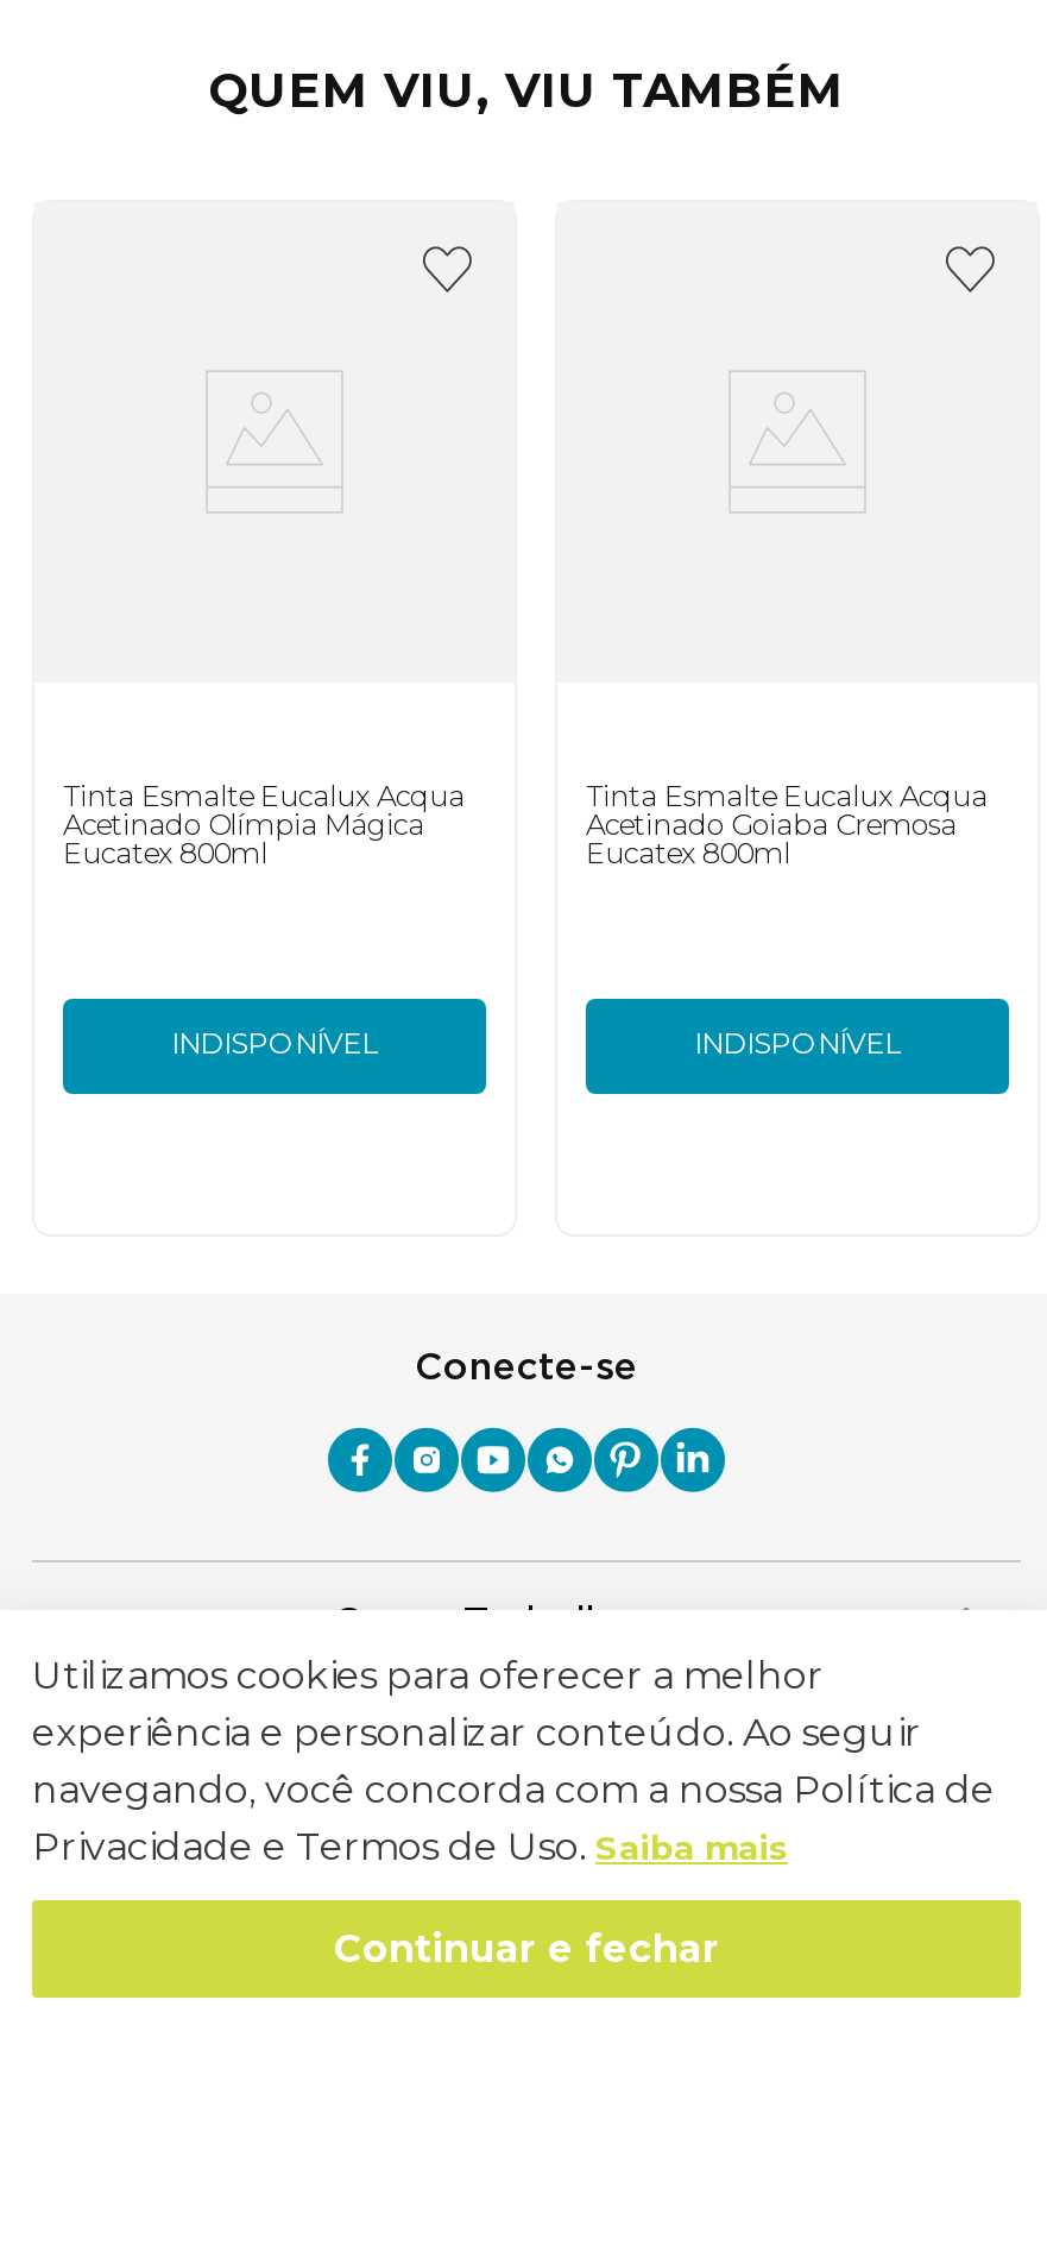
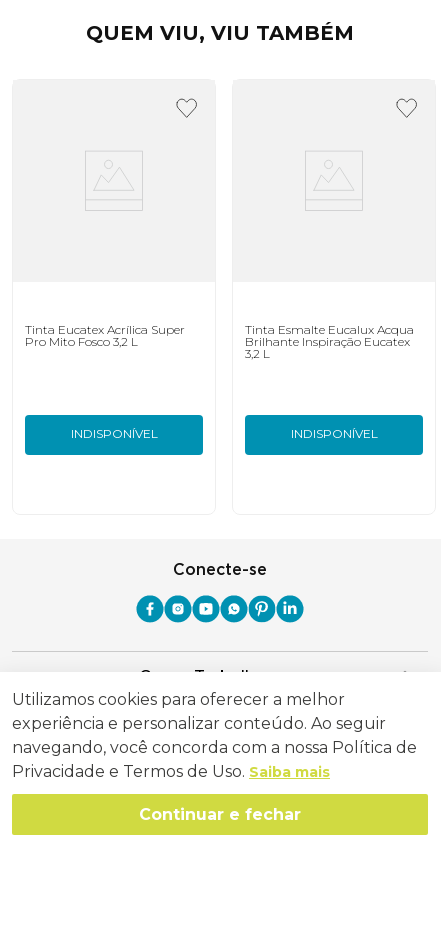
- Tinta Esmalte Eucalux Acqua
- Acetinado Olímpia Mágica
- Eucatex 800ml
+ Tinta Eucatex Acrílica Super
+ Pro Mito Fosco 3,2 L

- Acetinado Goiaba Cremosa
- Eucatex 800ml
+ Brilhante Inspiração Eucatex
+ 3,2 L
